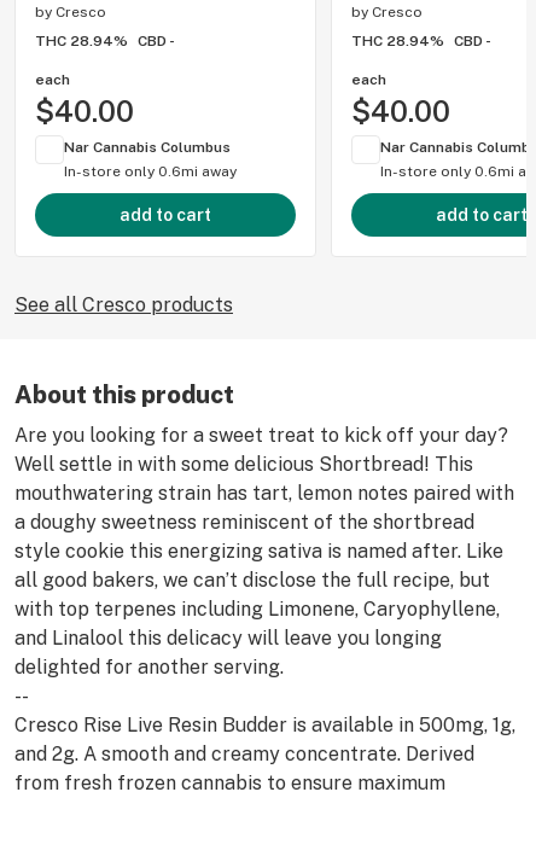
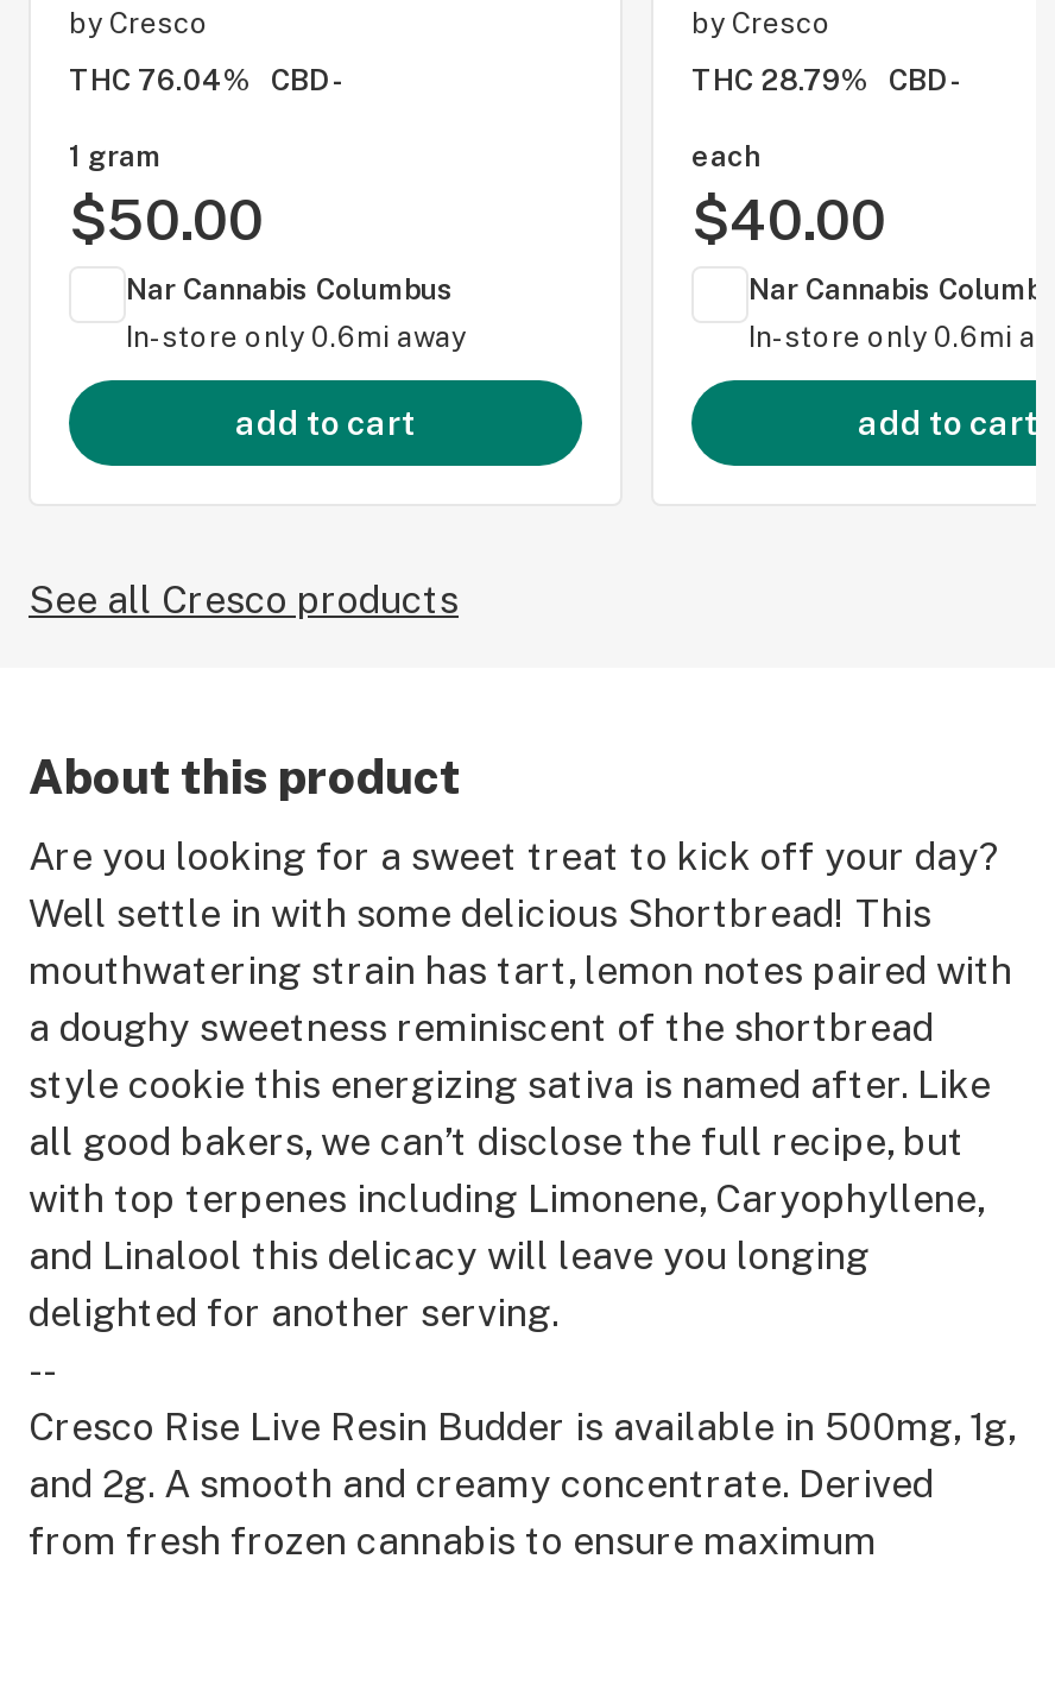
- THC 28.94% CBD -
+ THC 76.04% CBD -

- THC 28.94% CBD -
+ THC 28.79% CBD -

- each
- $40.00
+ 1 gram
+ $50.00
